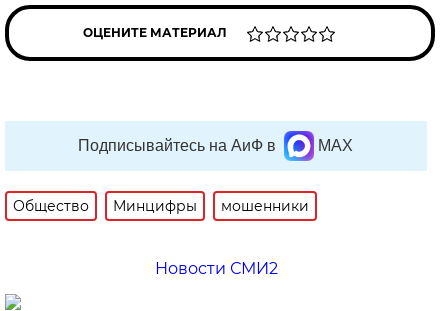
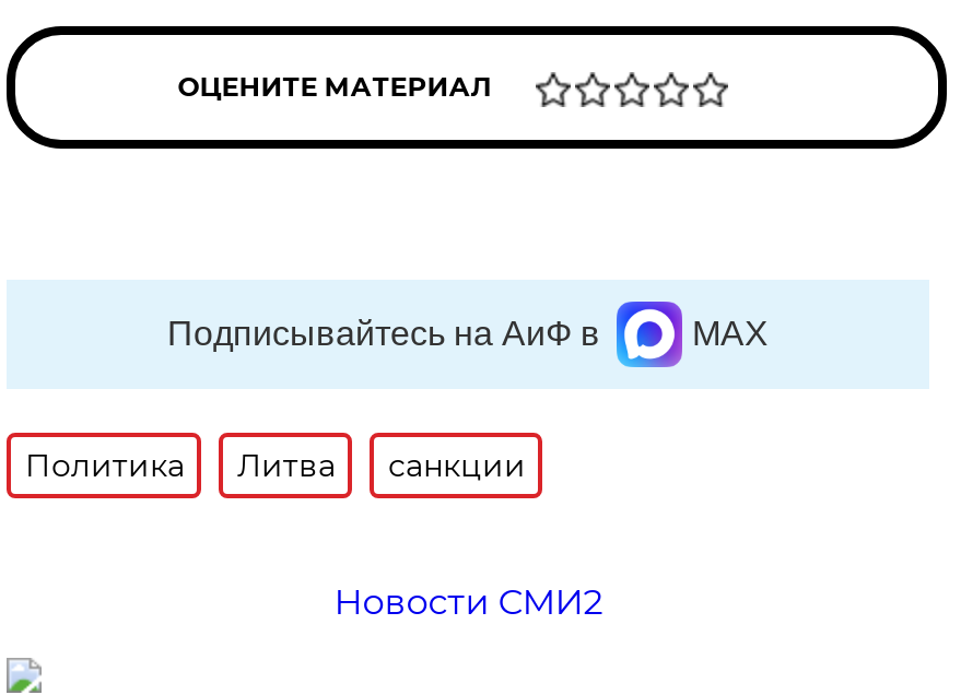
- Общество
- Минцифры
- мошенники
+ Политика
+ Литва
+ санкции
